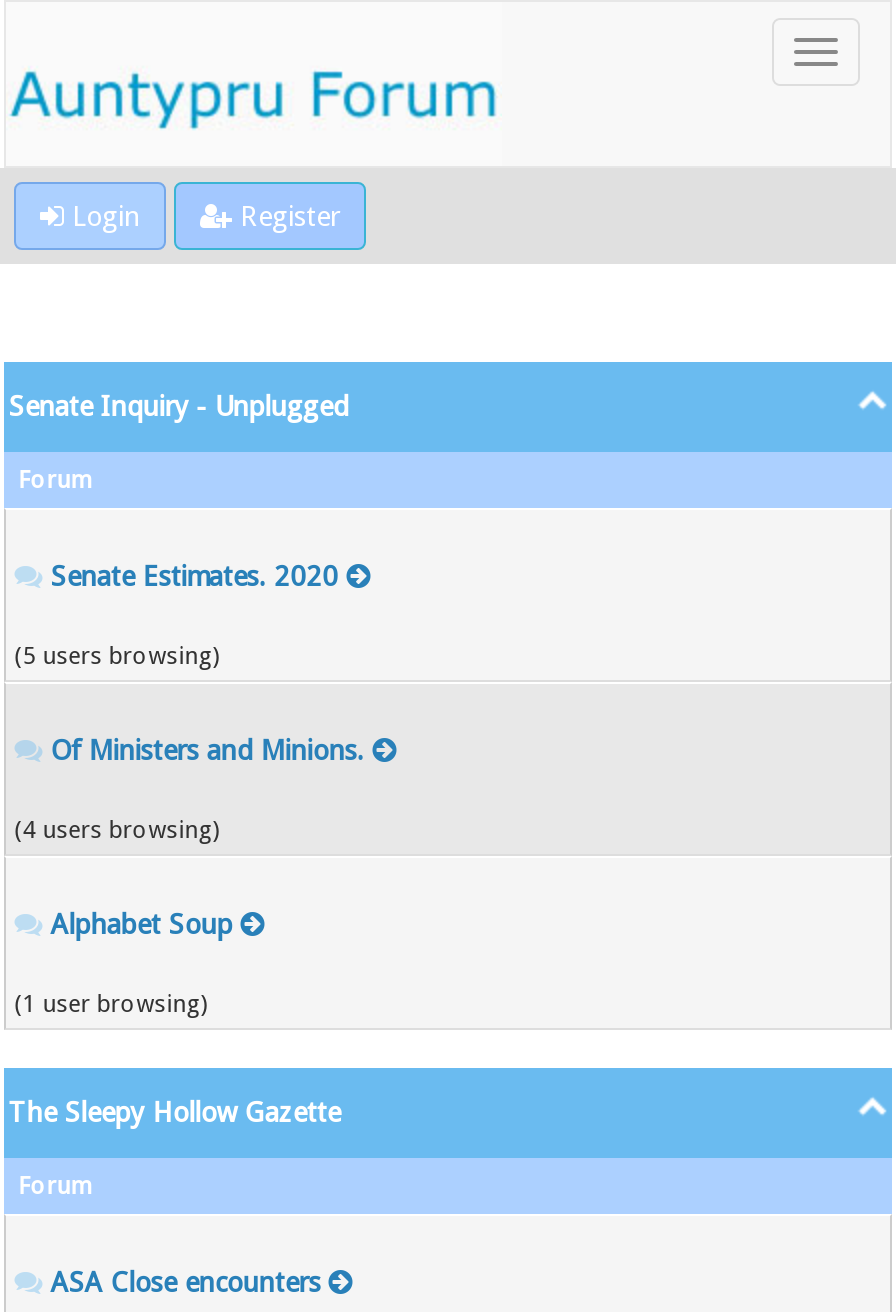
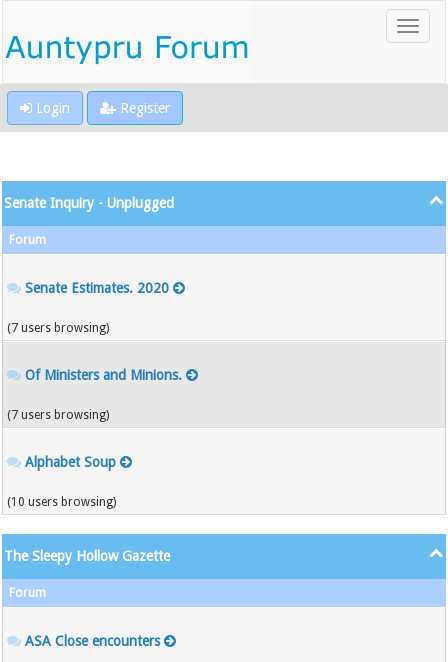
- (5 users browsing)
+ (7 users browsing)

- (4 users browsing)
+ (7 users browsing)

- (1 user browsing)
+ (10 users browsing)
